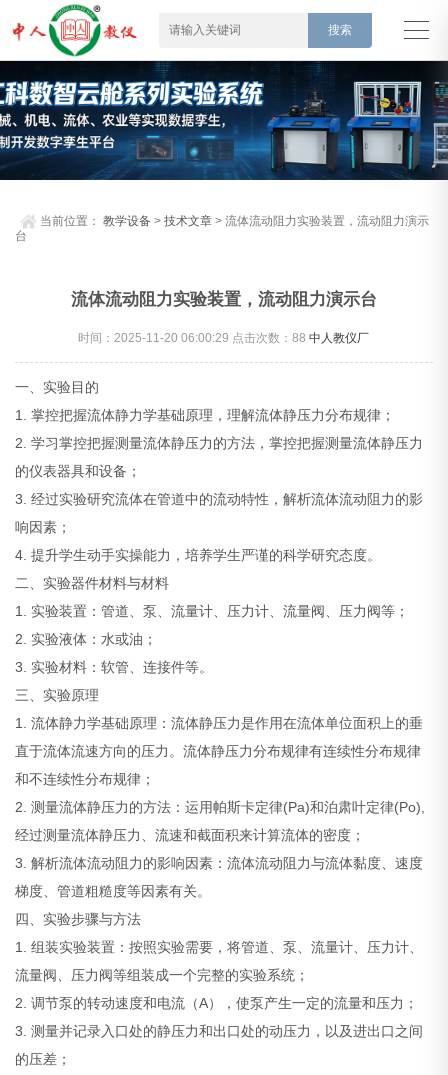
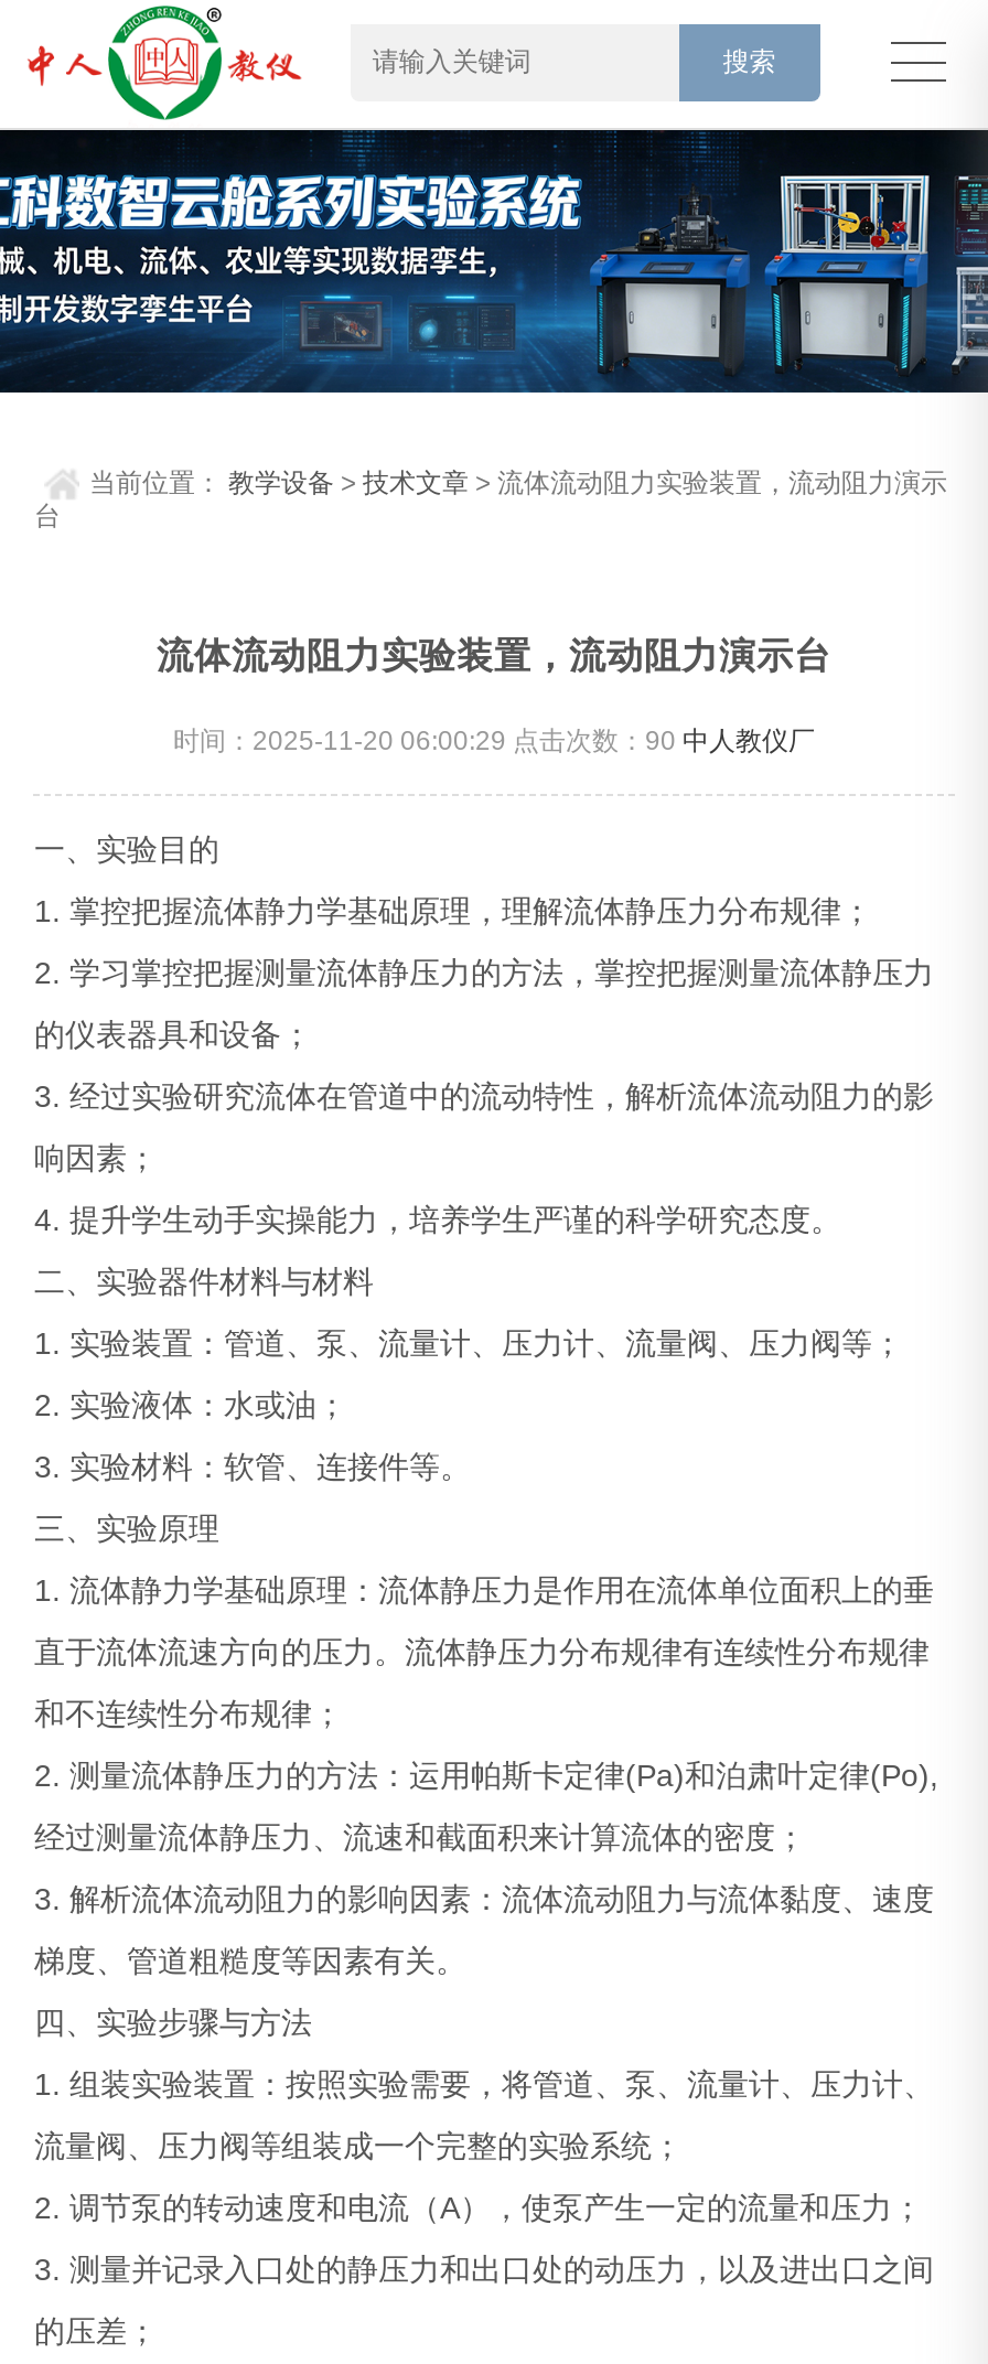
- 时间：2025-11-20 06:00:29 点击次数：88中人教仪厂
+ 时间：2025-11-20 06:00:29 点击次数：90中人教仪厂
